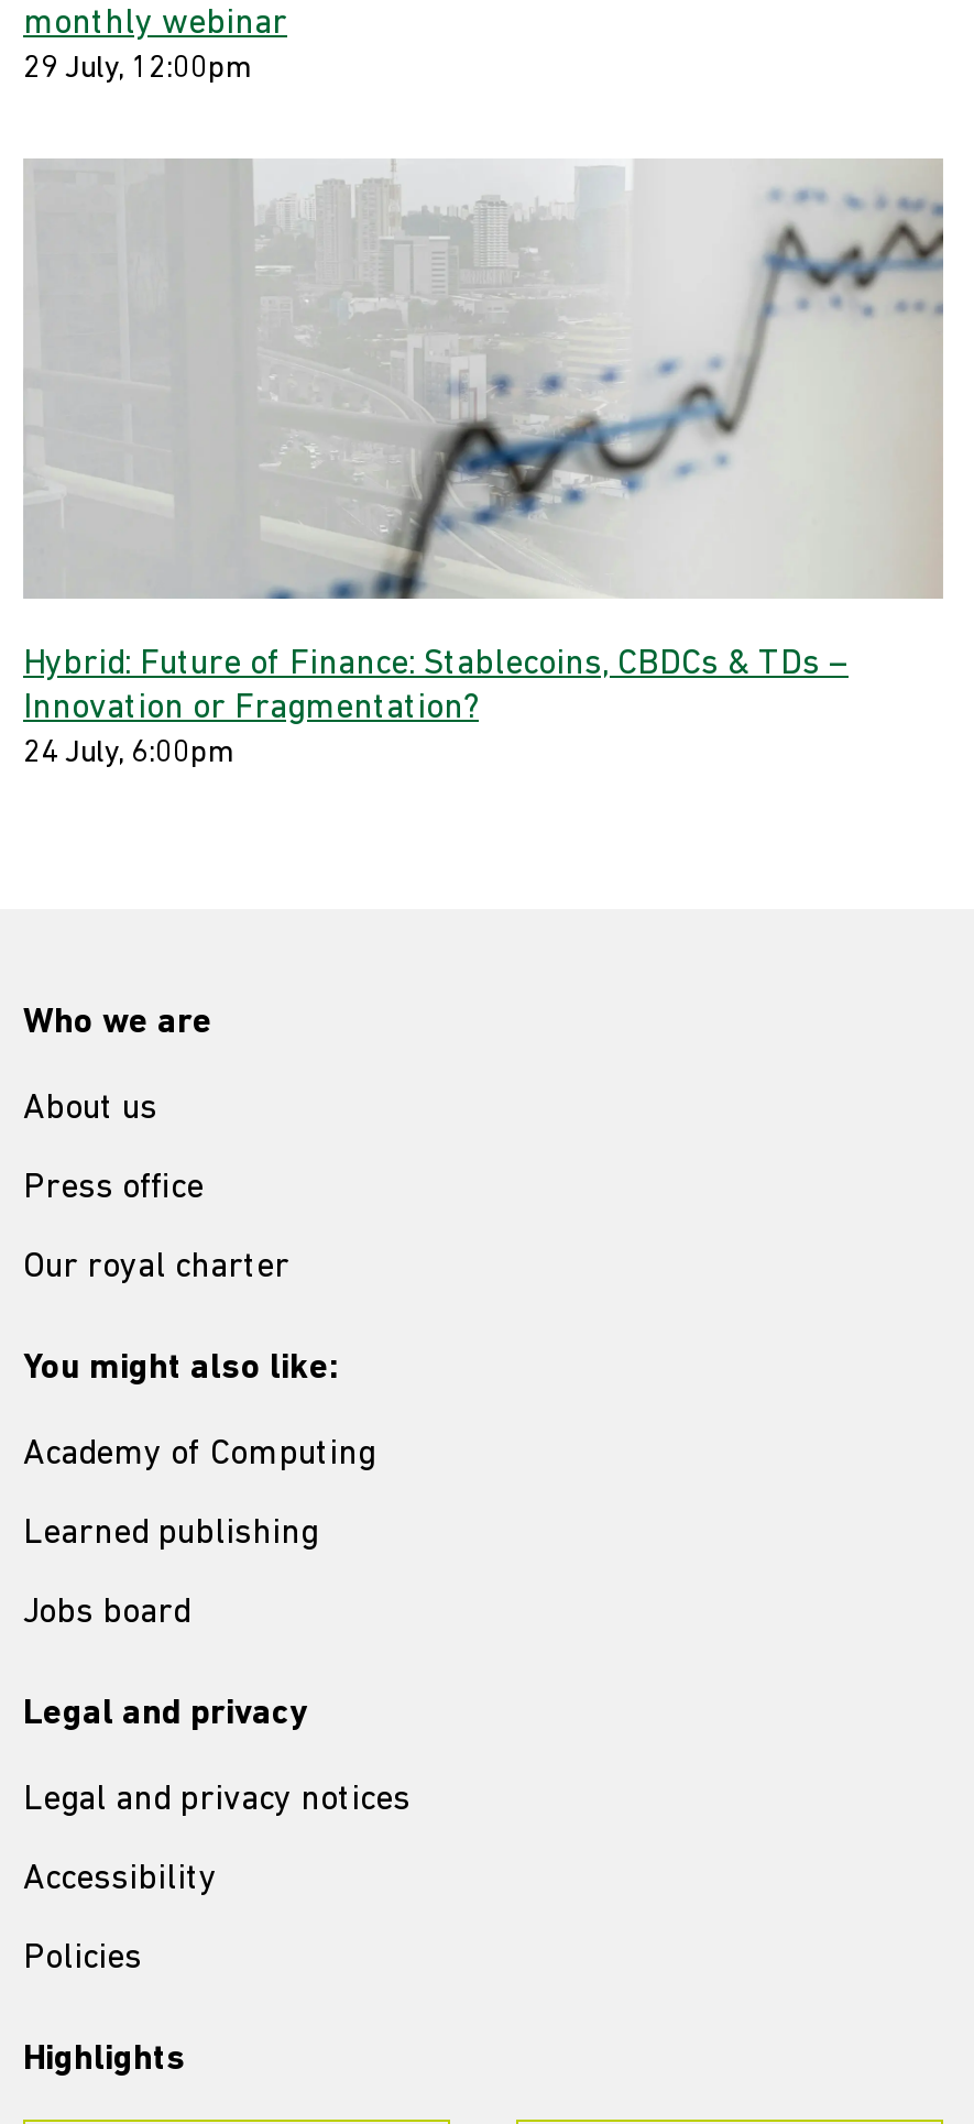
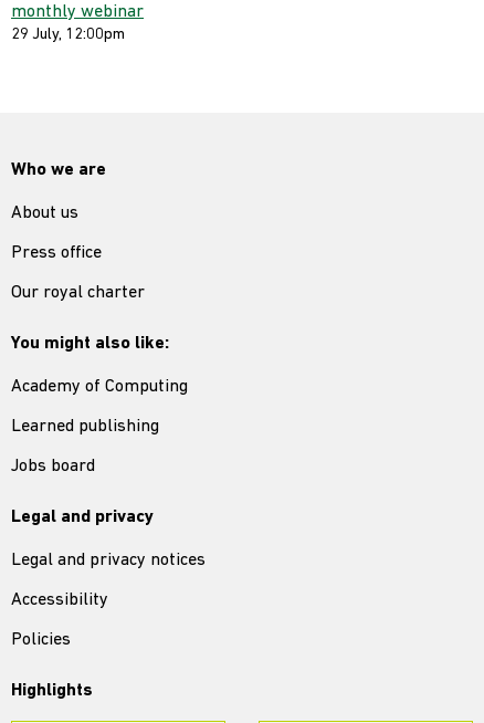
- [image]
- Hybrid: Future of Finance: Stablecoins, CBDCs & TDs –
- Innovation or Fragmentation?
- 24 July, 6:00pm
